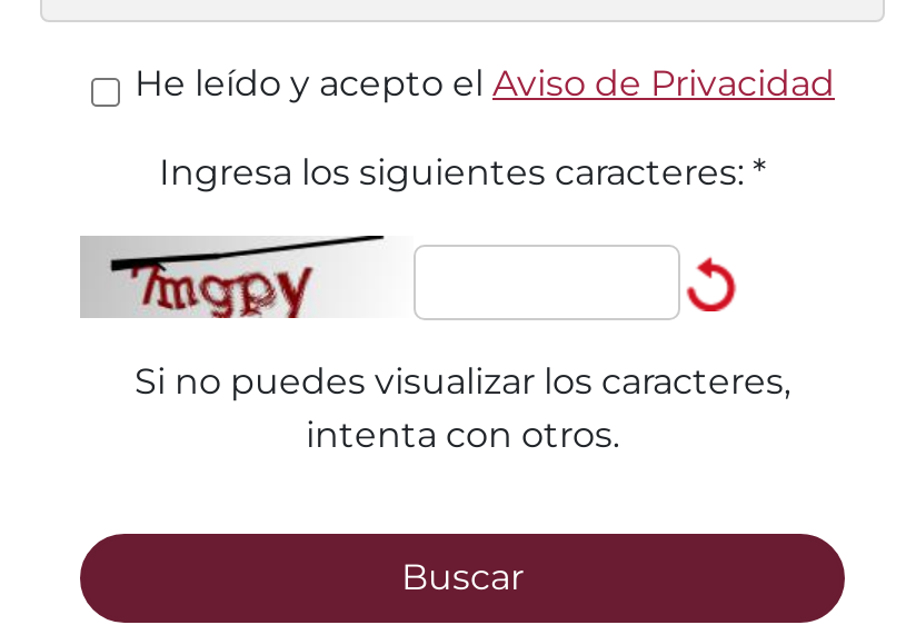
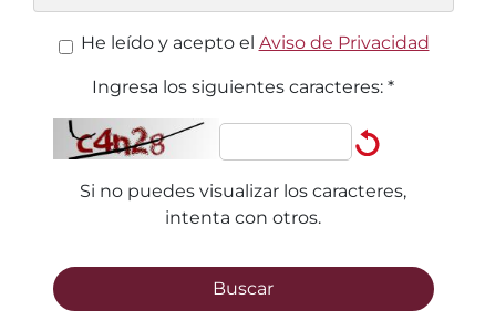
- [image]
+ [image]
